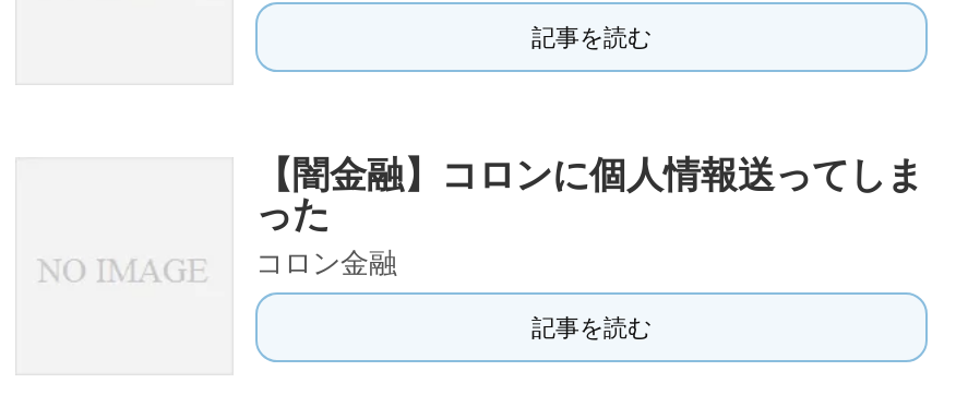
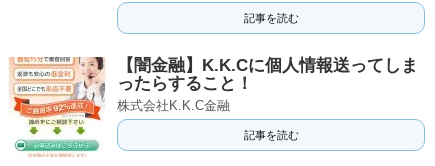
+ [image]

- 【闇金融】コロンに個人情報送ってしま
- った
- コロン金融
+ 【闇金融】K.K.Cに個人情報送ってしま
+ ったらすること！
+ 株式会社K.K.C金融
